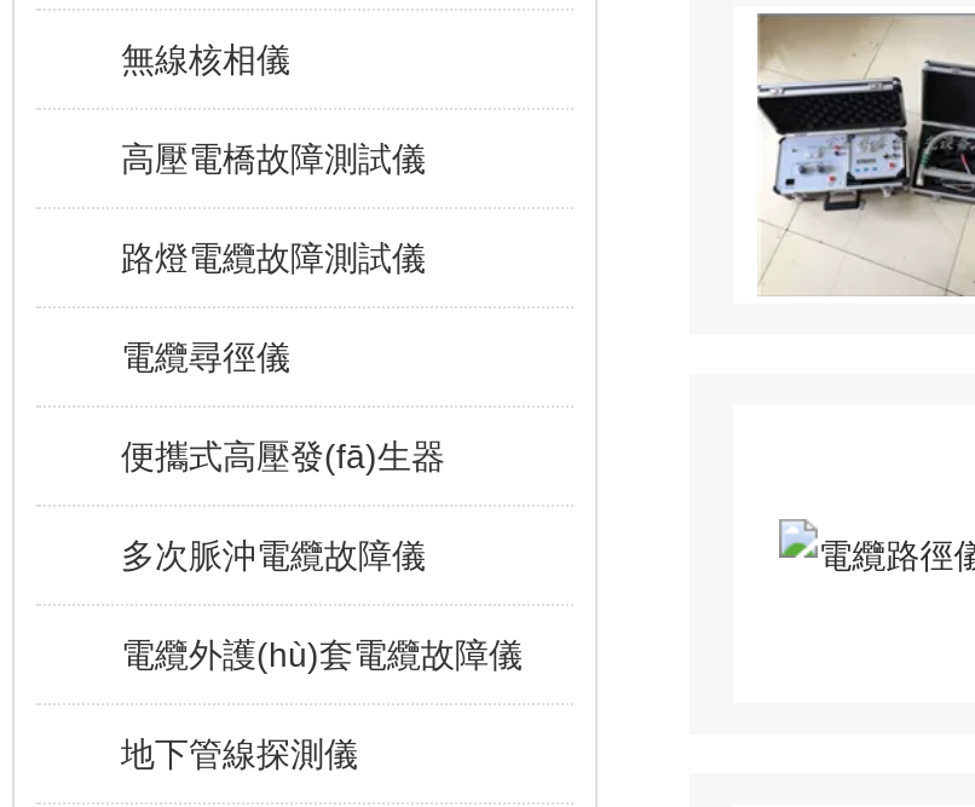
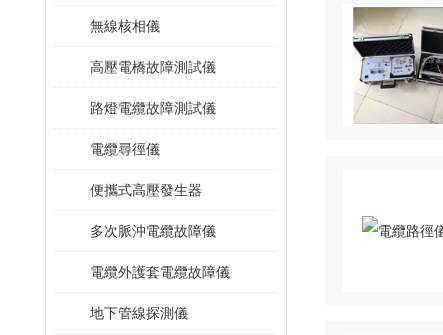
- 便攜式高壓發(fā)生器
+ 便攜式高壓發生器

- 電纜外護(hù)套電纜故障儀
+ 電纜外護套電纜故障儀
